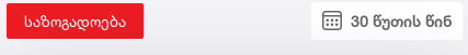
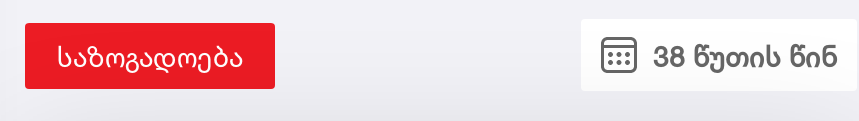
- 30 წუთის წინ
+ 38 წუთის წინ
